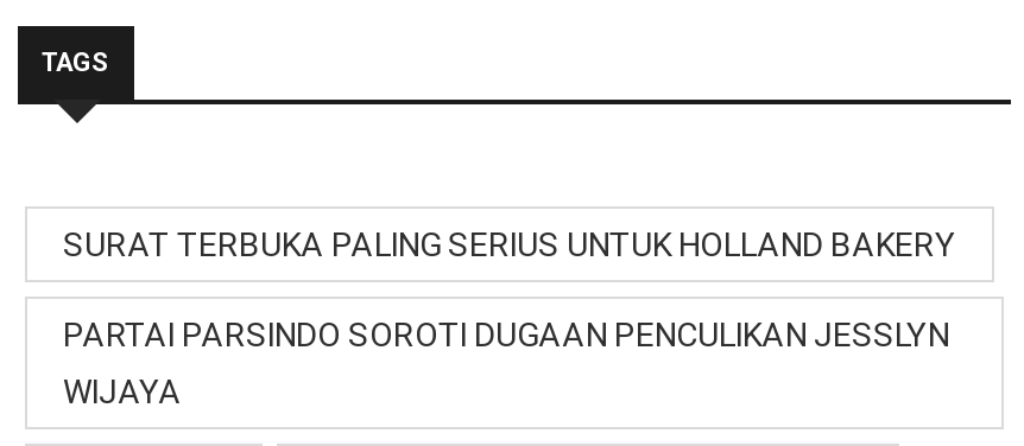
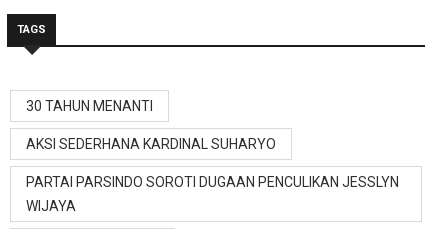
- SURAT TERBUKA PALING SERIUS UNTUK HOLLAND BAKERY
+ 30 TAHUN MENANTI
+ AKSI SEDERHANA KARDINAL SUHARYO
